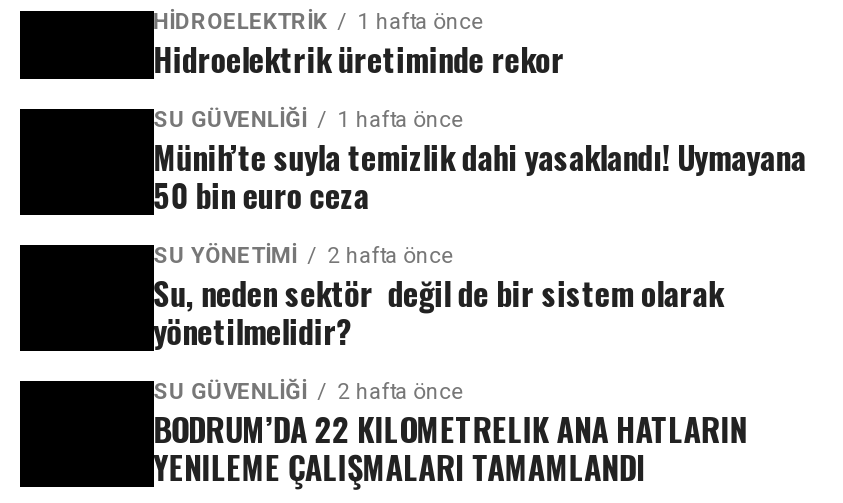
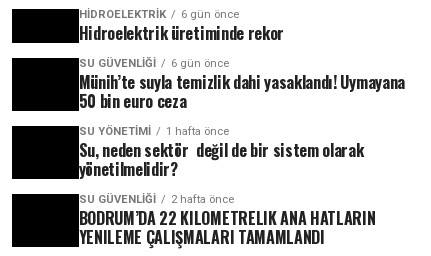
- HIDROELEKTRIK 1 hafta önce
+ HIDROELEKTRIK 6 gün önce

- SU GÜVENLIĞI 1 hafta önce
+ SU GÜVENLIĞI 6 gün önce

- SU YÖNETIMI 2 hafta önce
+ SU YÖNETIMI 1 hafta önce
